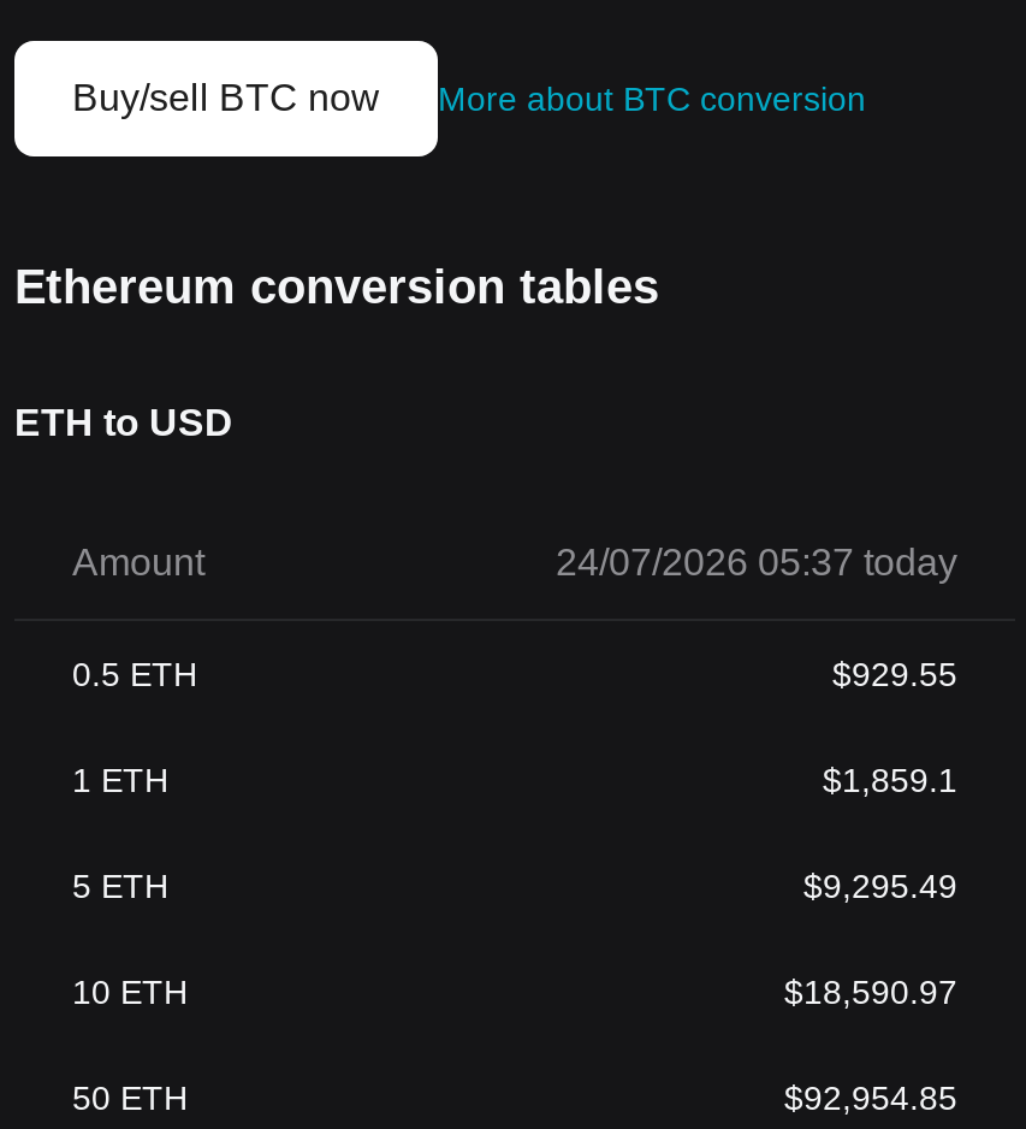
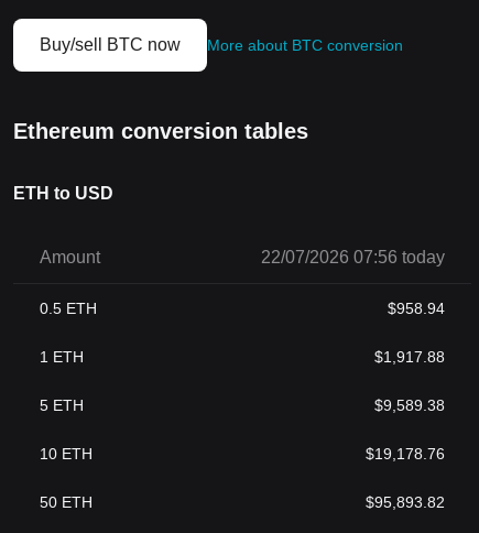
- 24/07/2026 05:37 today
+ 22/07/2026 07:56 today

- $929.55
+ $958.94

- $1,859.1
+ $1,917.88

- $9,295.49
+ $9,589.38

- $18,590.97
+ $19,178.76

- $92,954.85
+ $95,893.82
